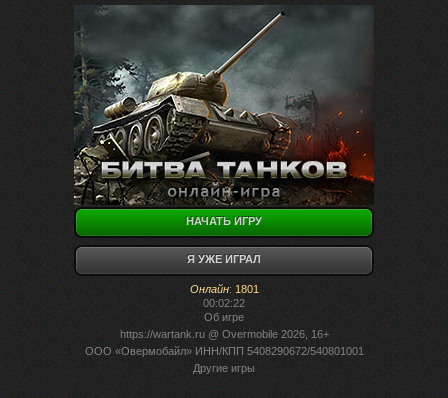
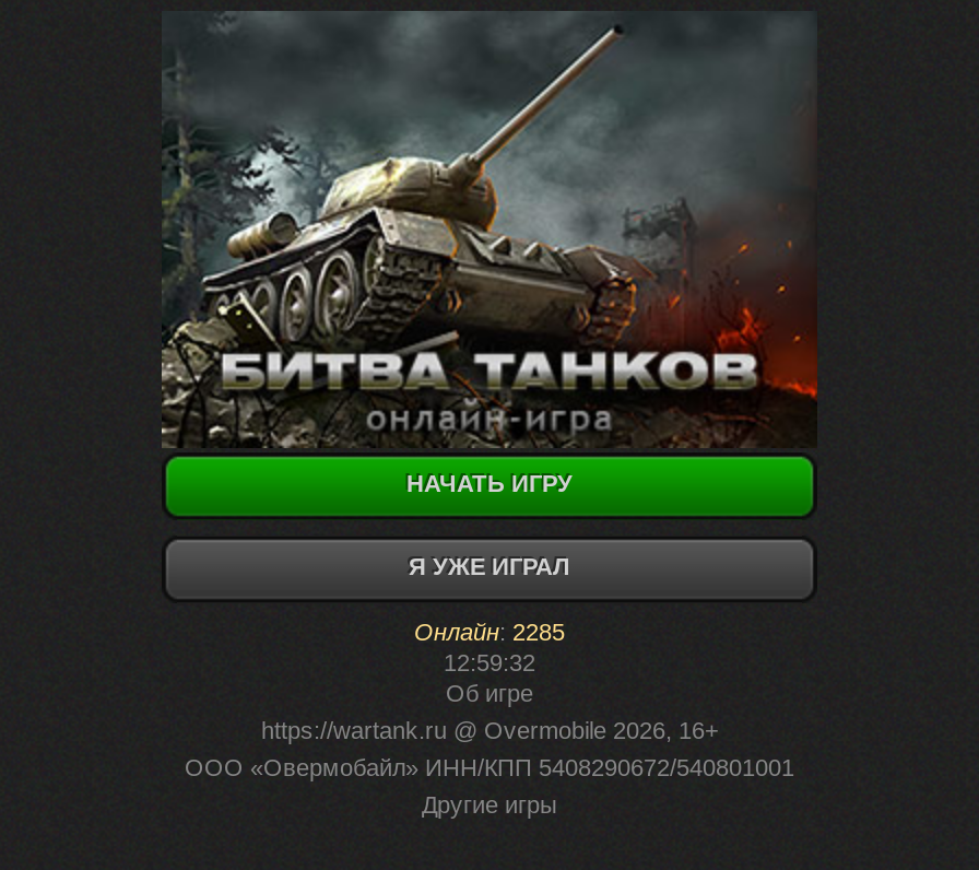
- Онлайн: 1801
+ Онлайн: 2285

- 00:02:22
+ 12:59:32
